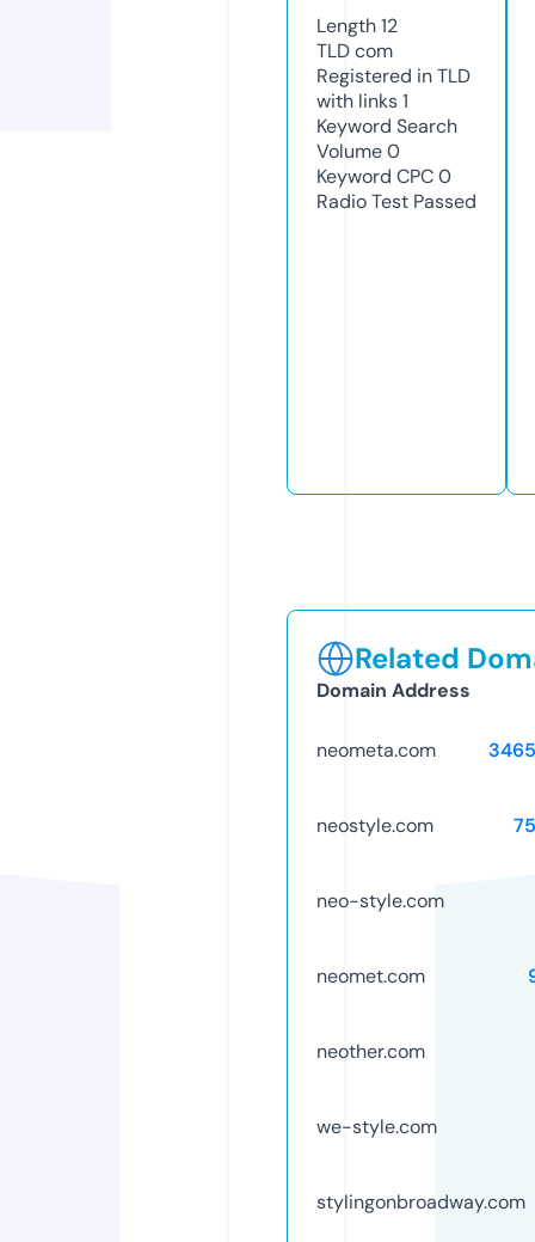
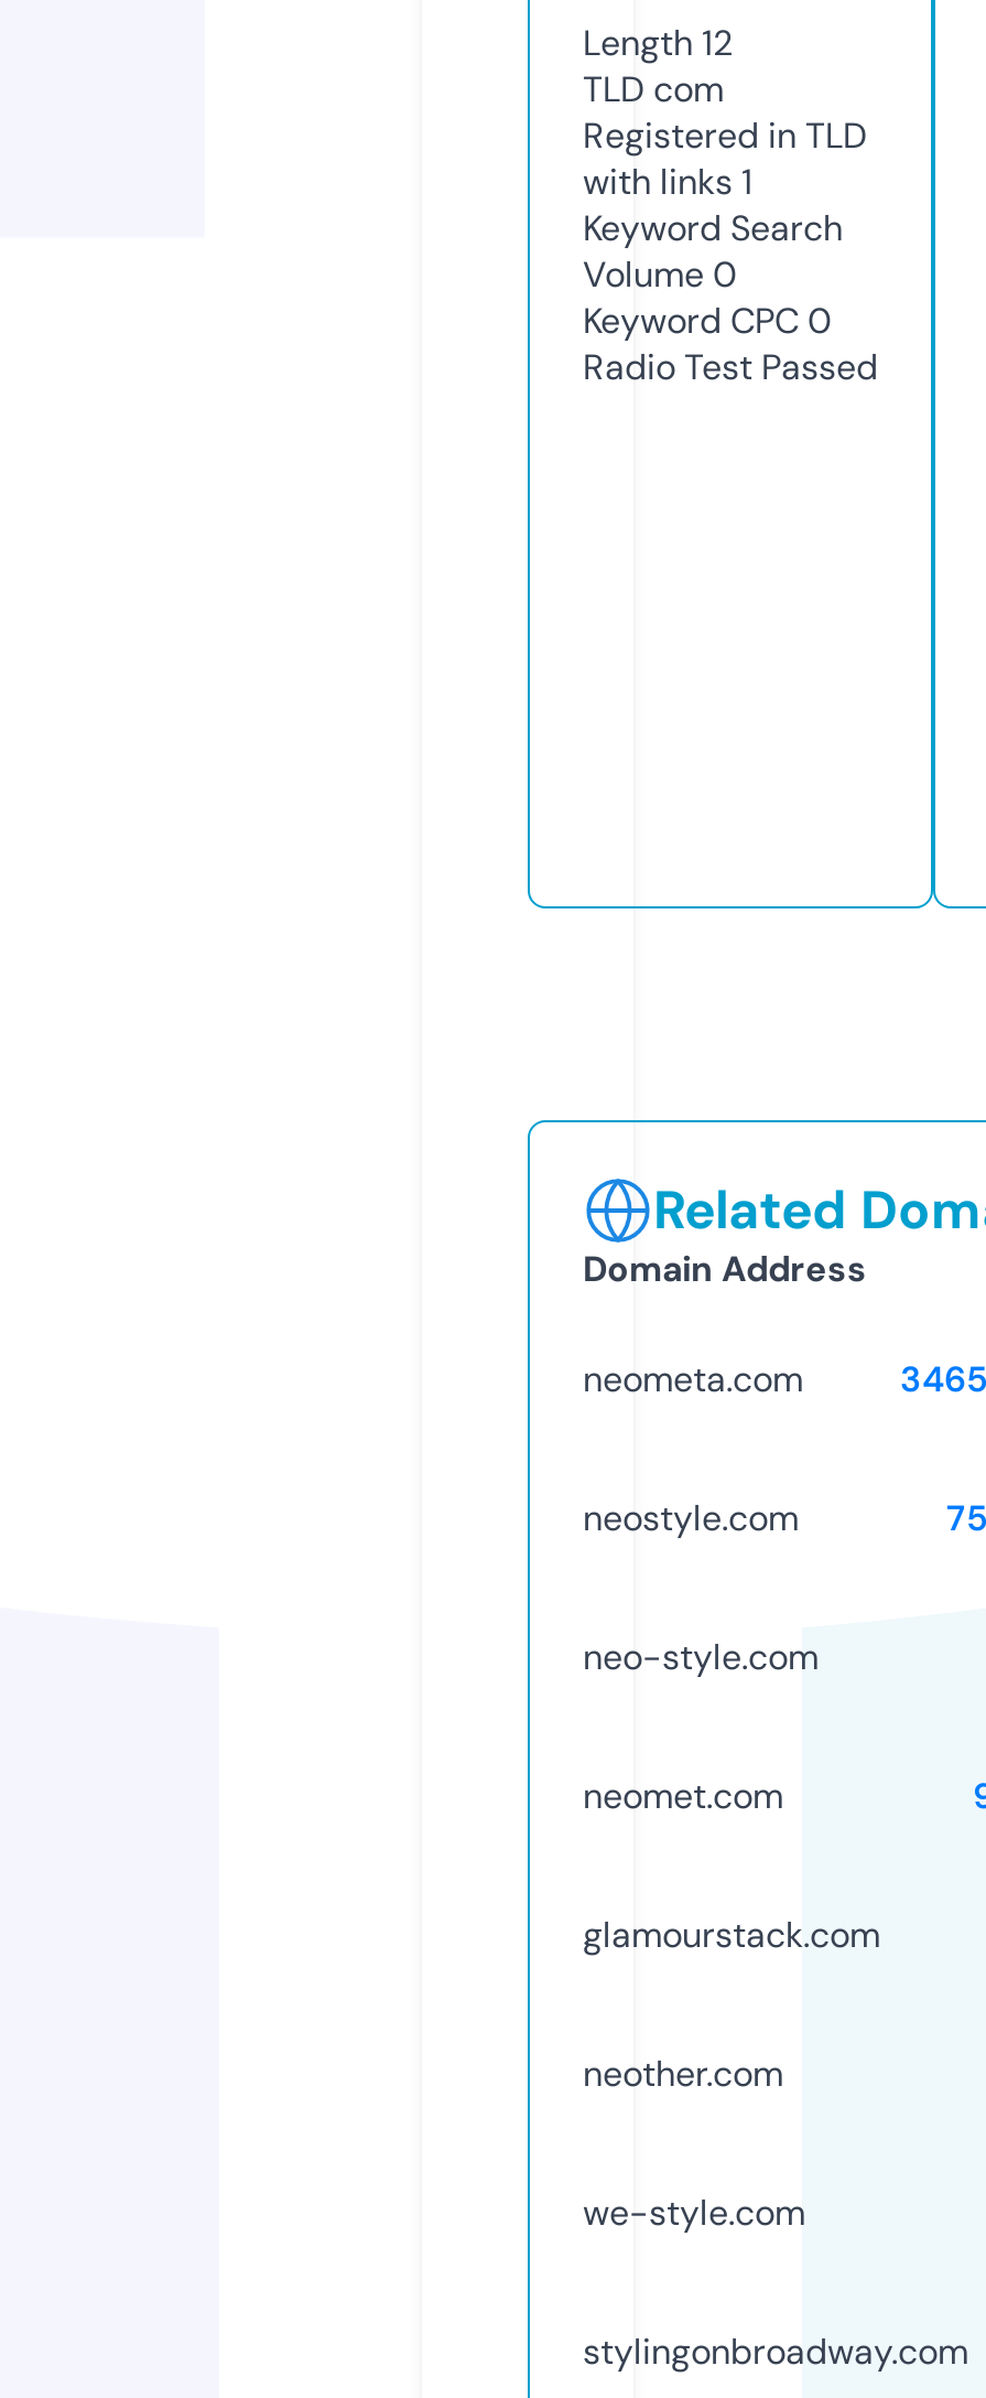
+ glamourstack.com
